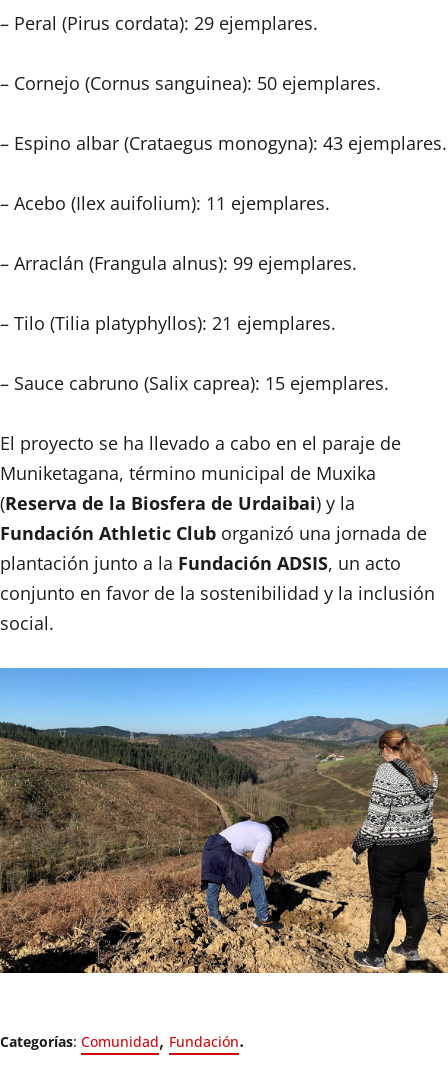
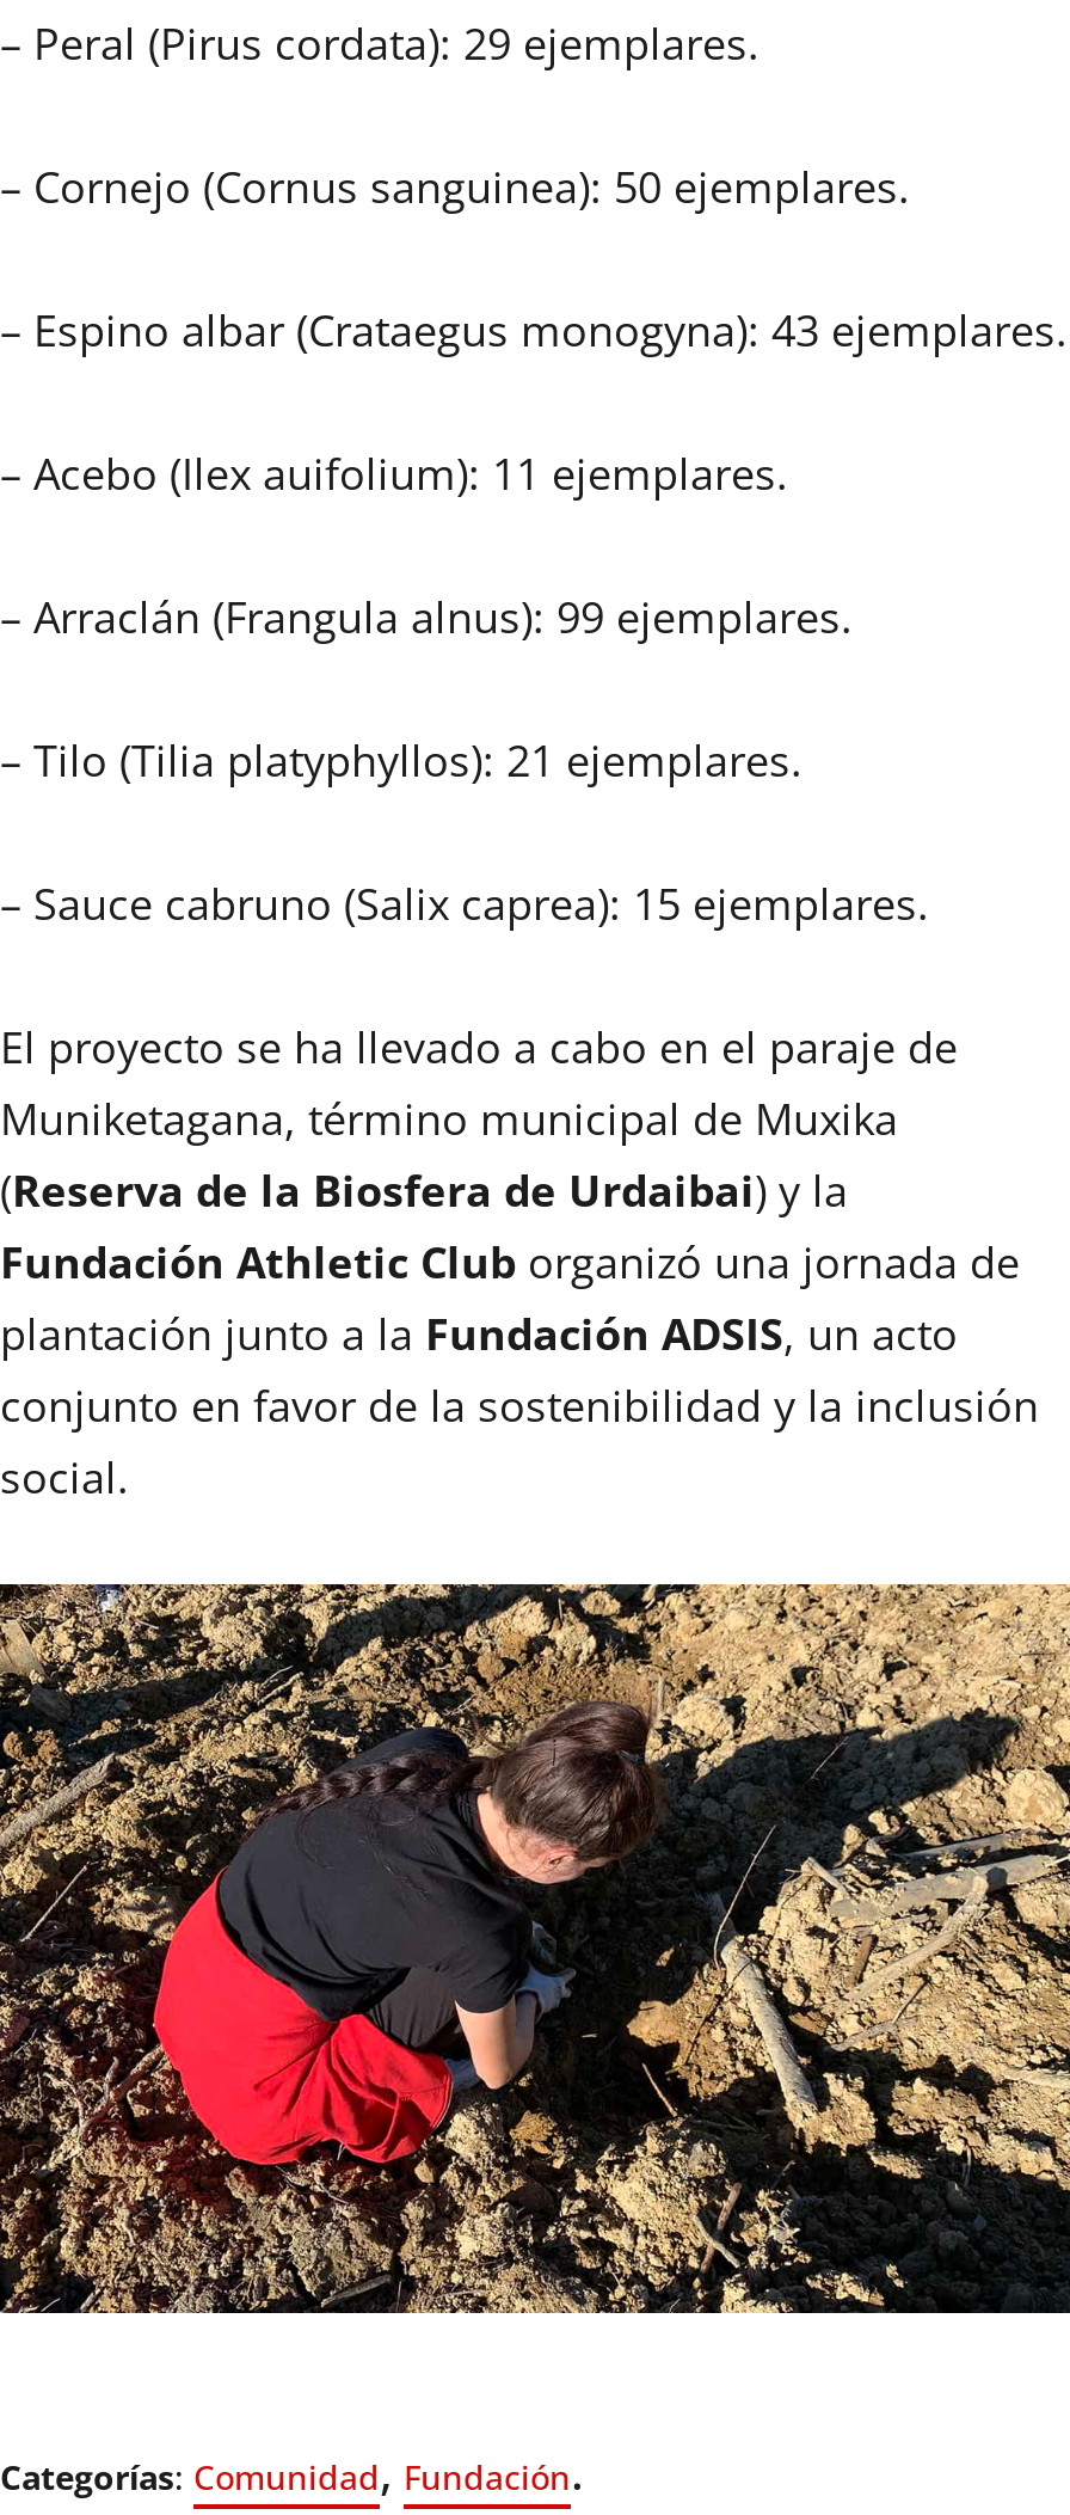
- [image]
+ [image]
